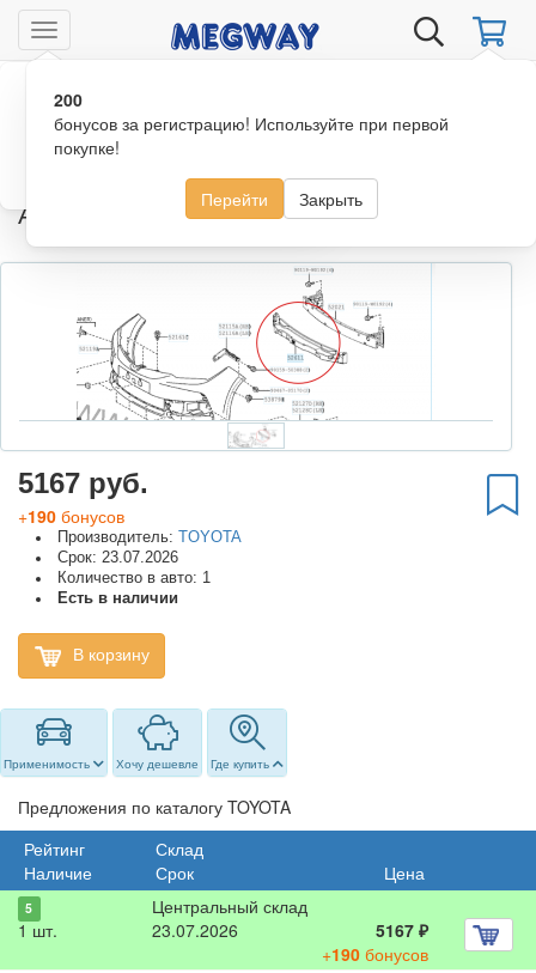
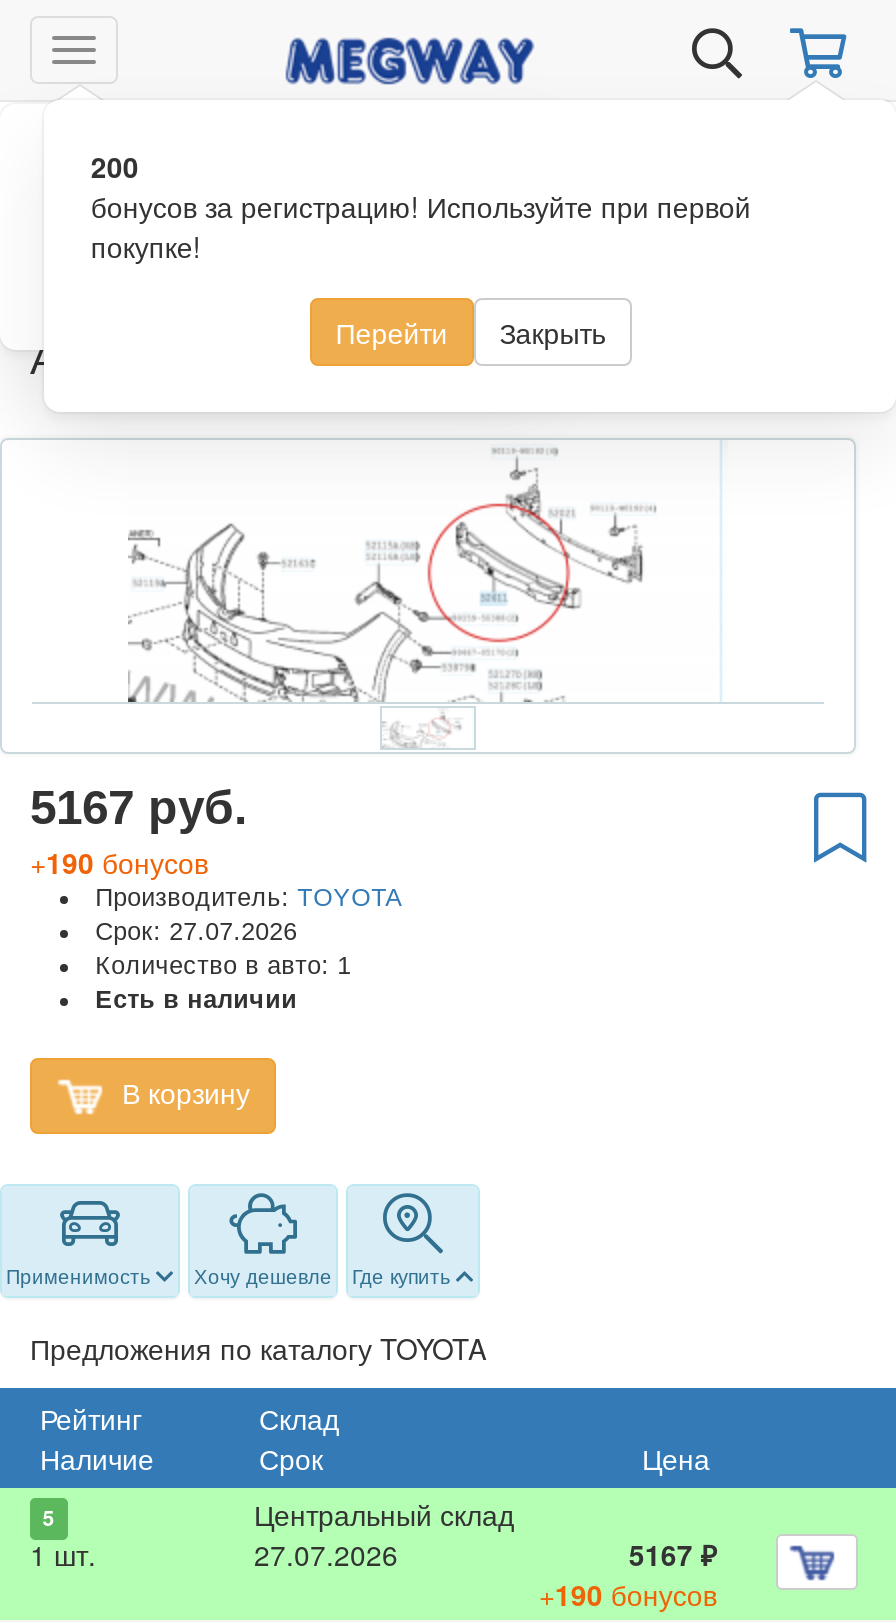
- Срок: 23.07.2026
+ Срок: 27.07.2026

- 23.07.2026
+ 27.07.2026
